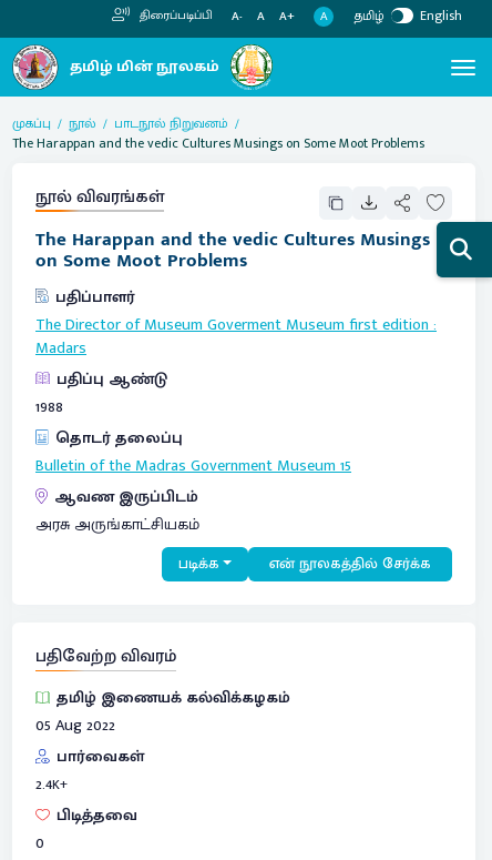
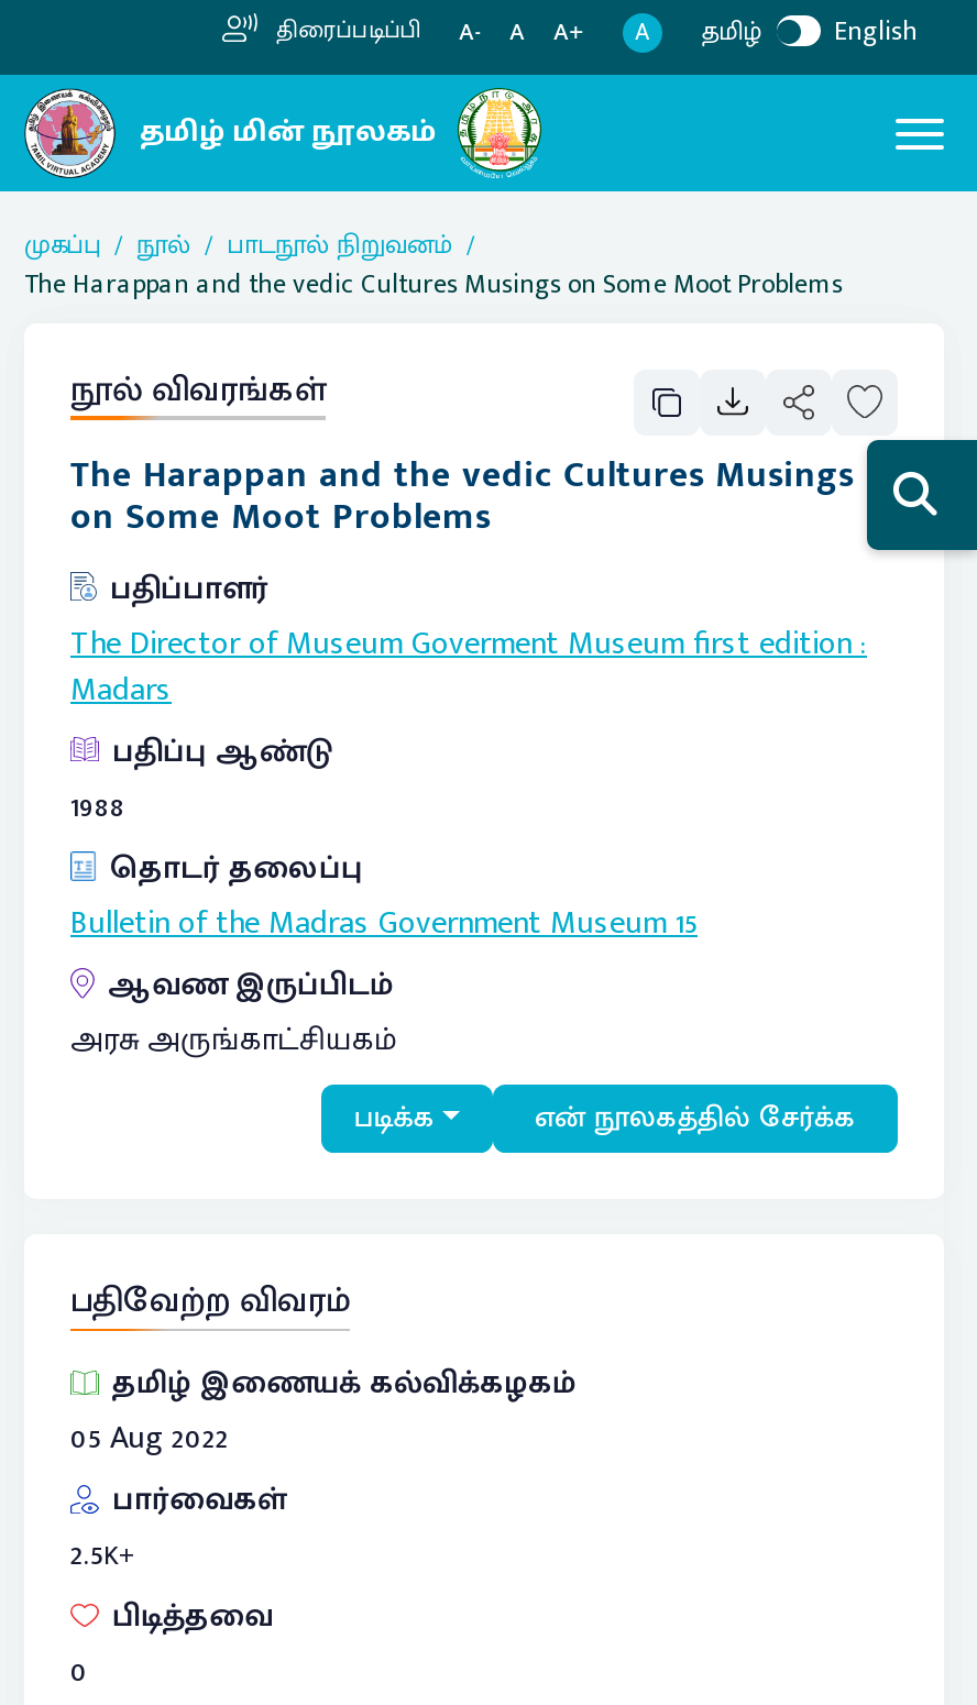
- 2.4K+
+ 2.5K+
